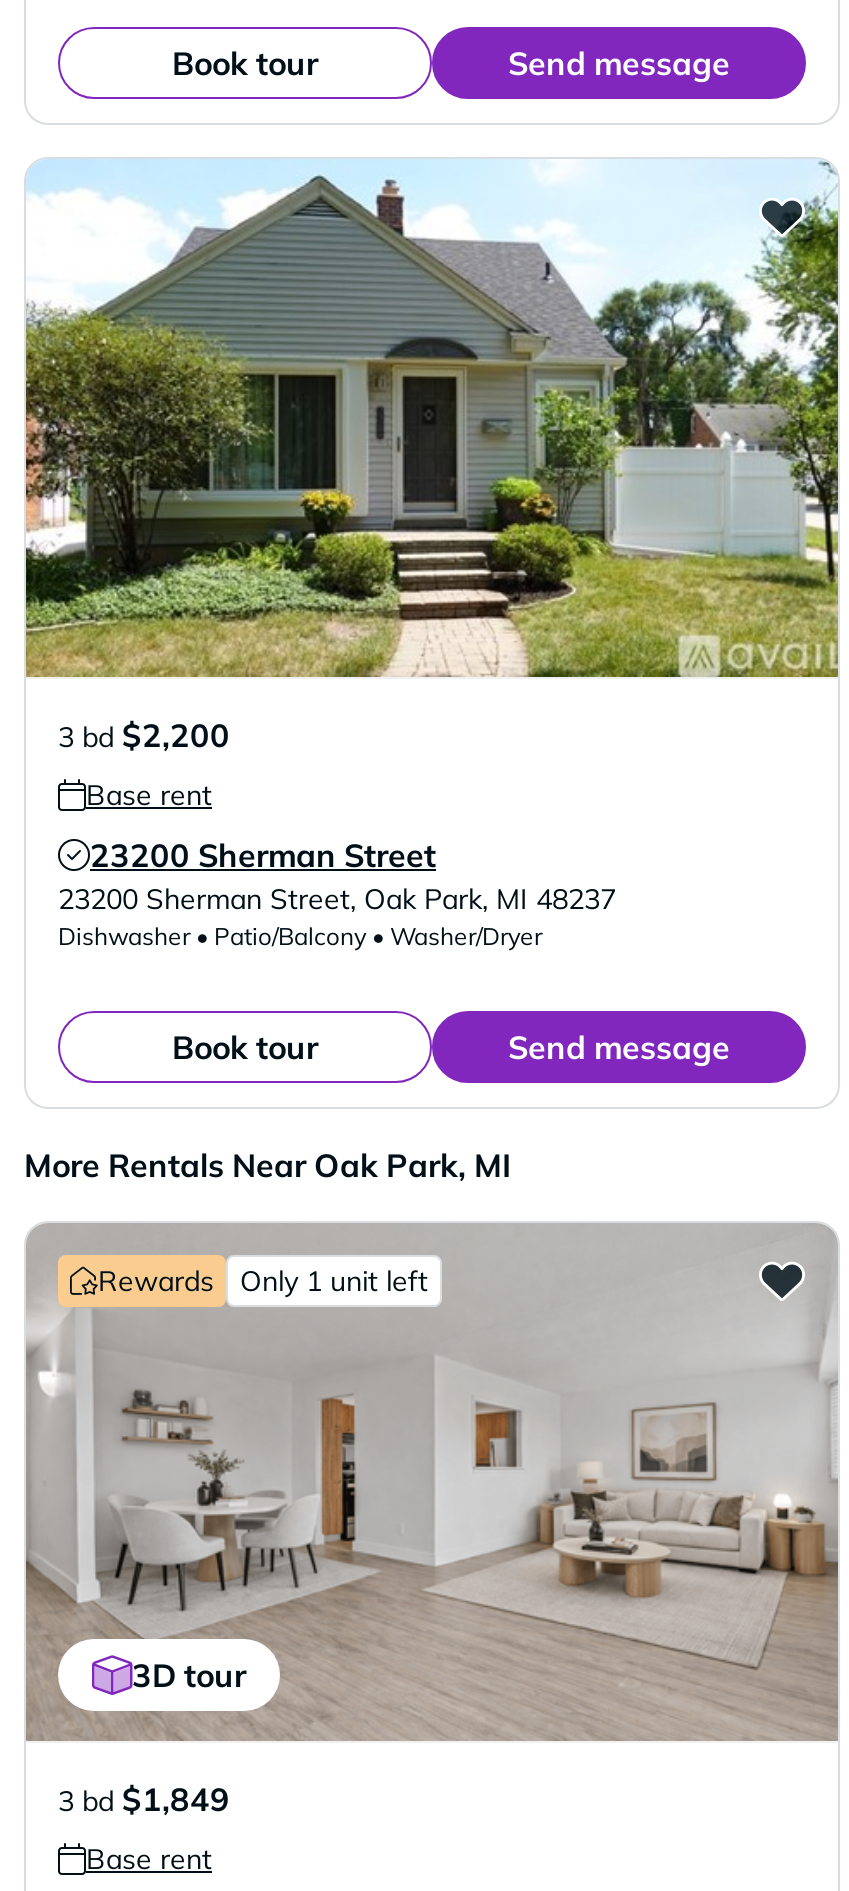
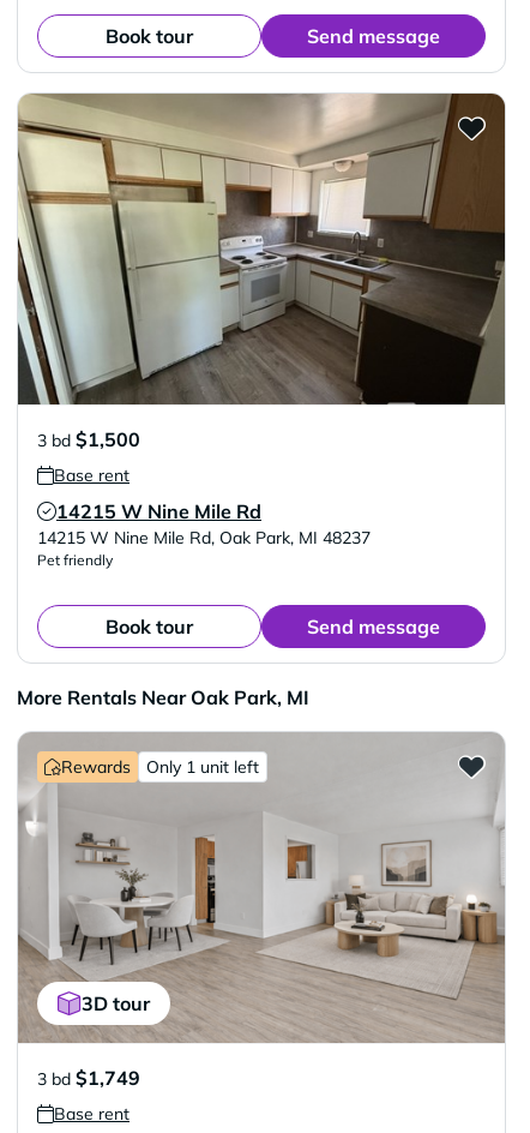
- [image]
- 3 bd $2,200
+ [image]
+ 3 bd $1,500

- 23200 Sherman Street
- 23200 Sherman Street, Oak Park, MI 48237
- Dishwasher • Patio/Balcony • Washer/Dryer
+ 14215 W Nine Mile Rd
+ 14215 W Nine Mile Rd, Oak Park, MI 48237
+ Pet friendly

- 3 bd $1,849
+ 3 bd $1,749
